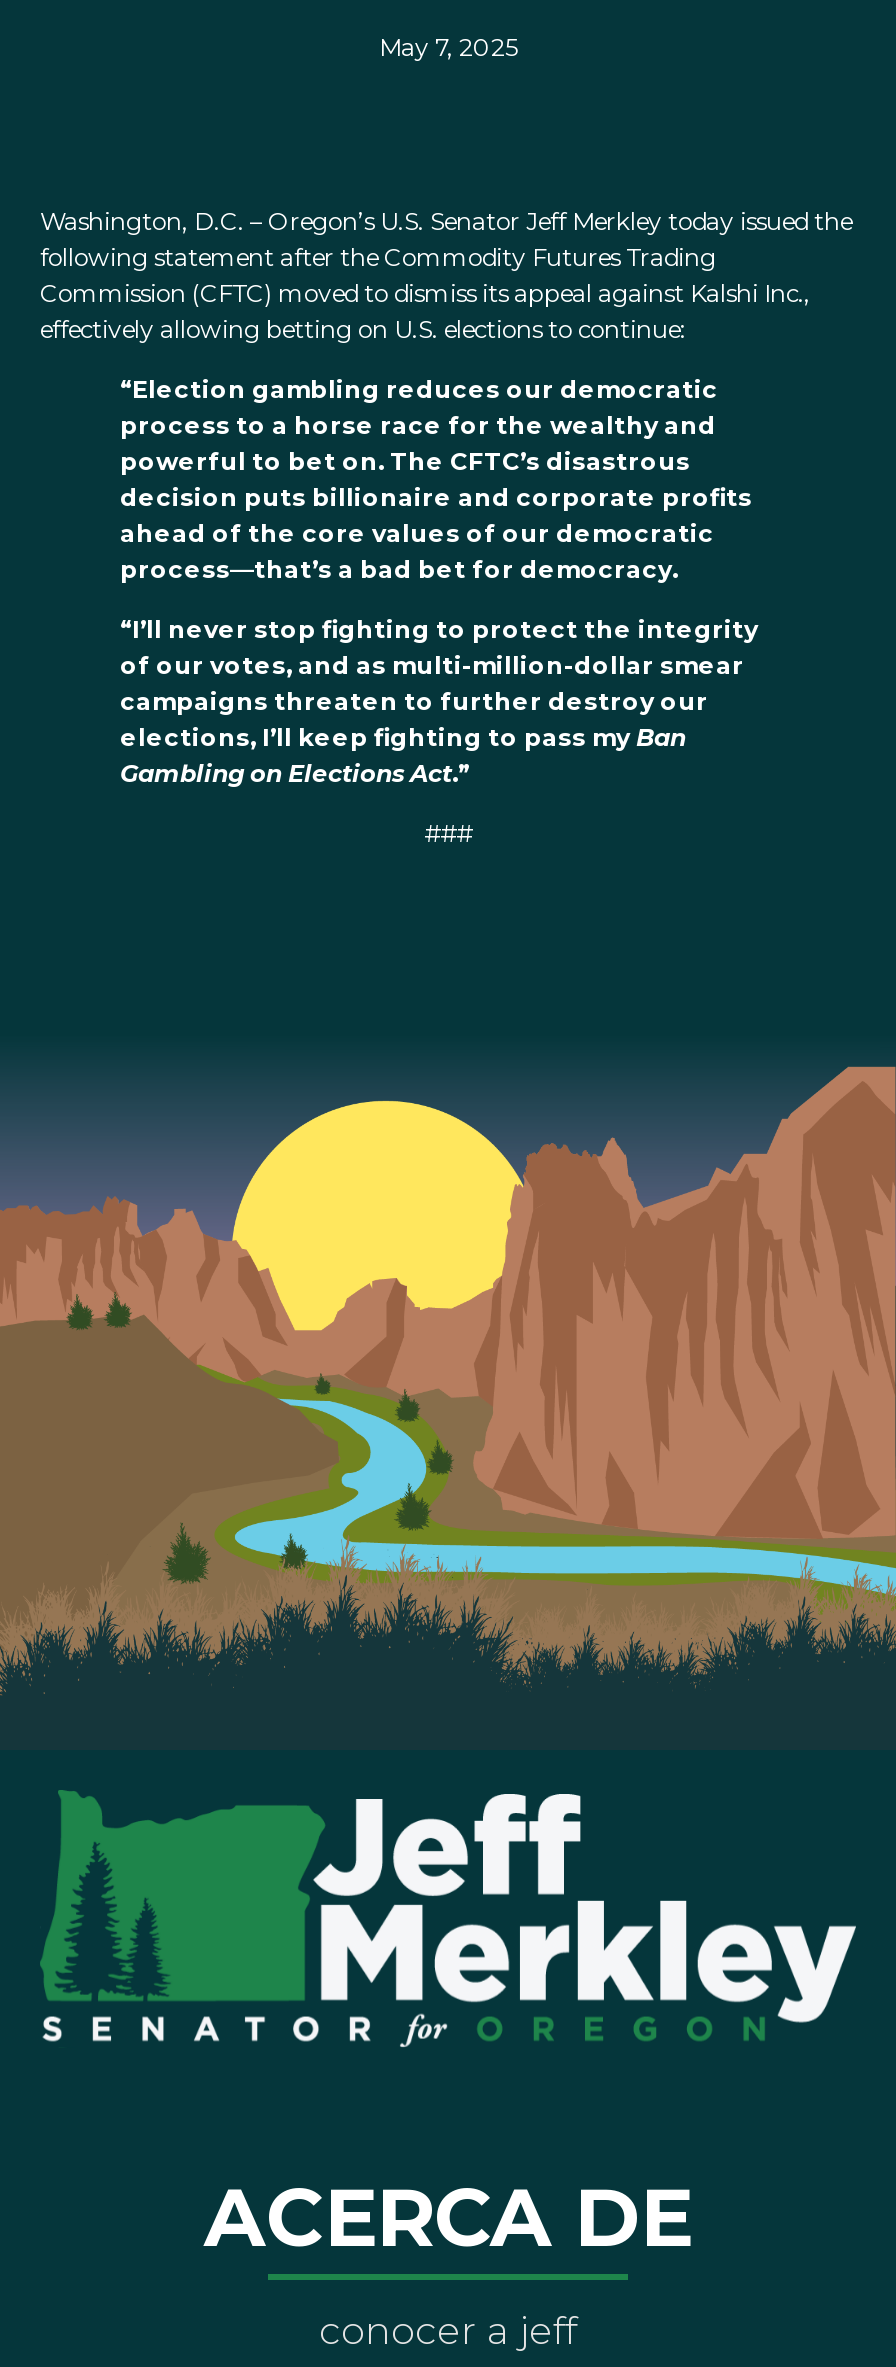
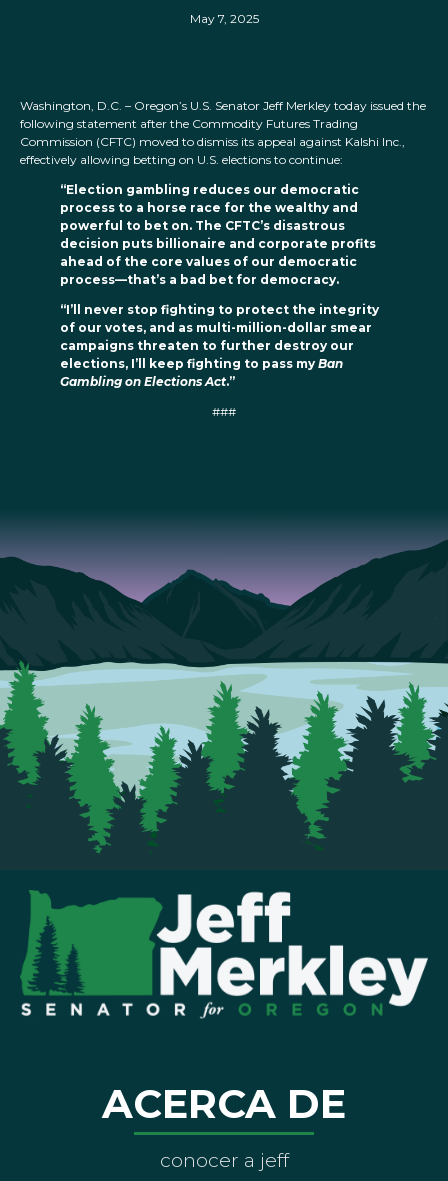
- [image]
+ [image]
